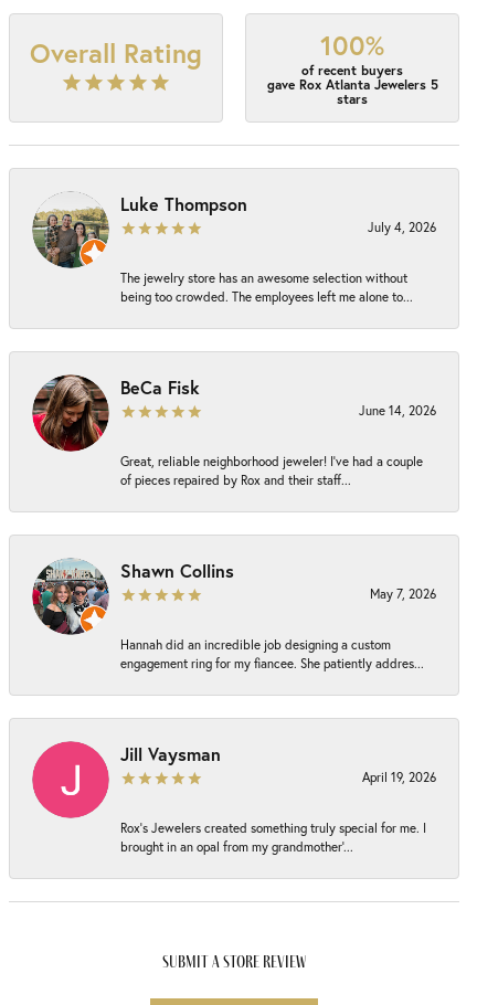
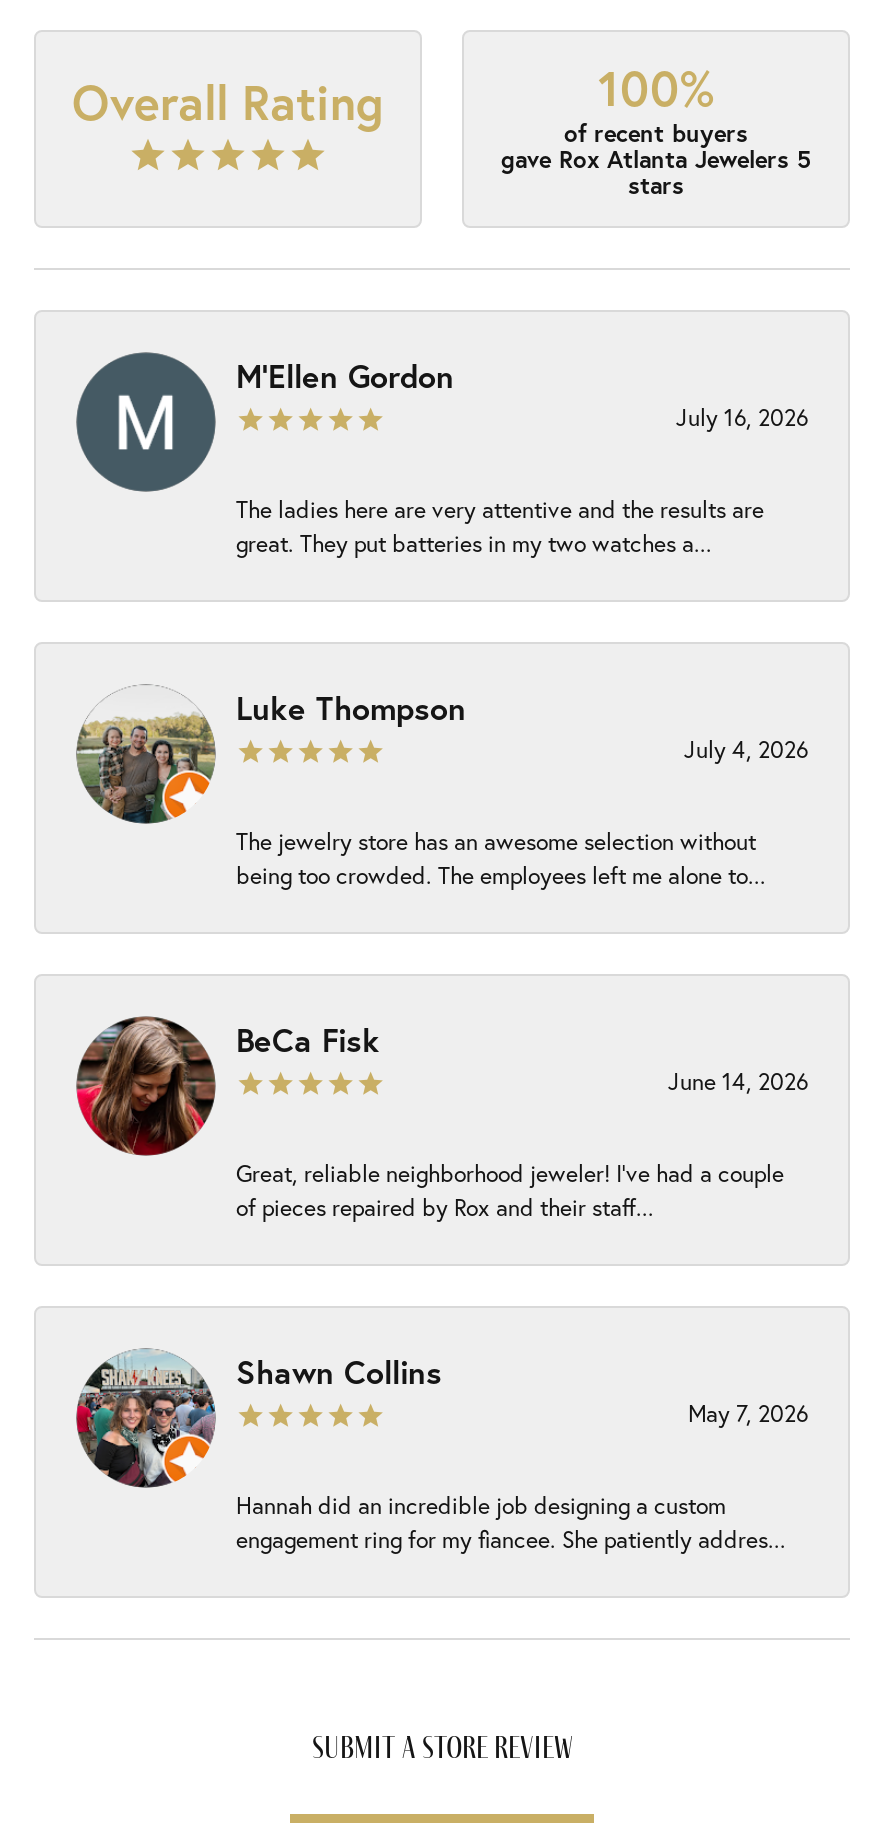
+ [image]
+ M'Ellen Gordon
+ July 16, 2026
+ The ladies here are very attentive and the results are
+ great. They put batteries in my two watches a...

moved down: [image] | Luke Thompson | July 4, 2026 | ... | Hannah did an incredible job designing a custom | engagement ring for my fiancee. She patiently addres...

- [image]
- Jill Vaysman
- April 19, 2026
- Rox’s Jewelers created something truly special for me. I
- brought in an opal from my grandmother’...
